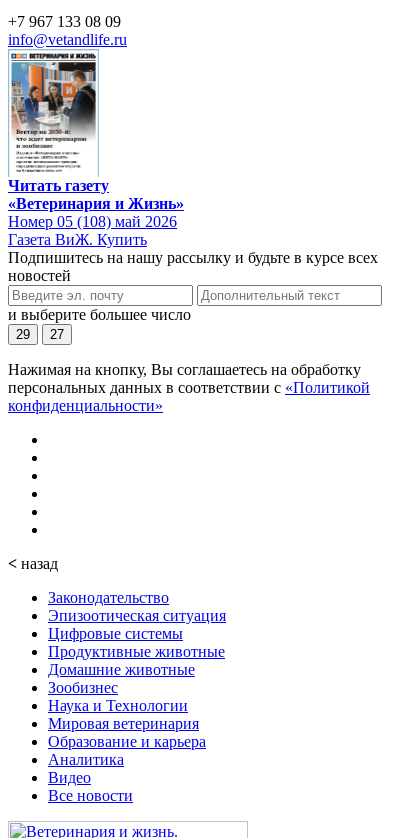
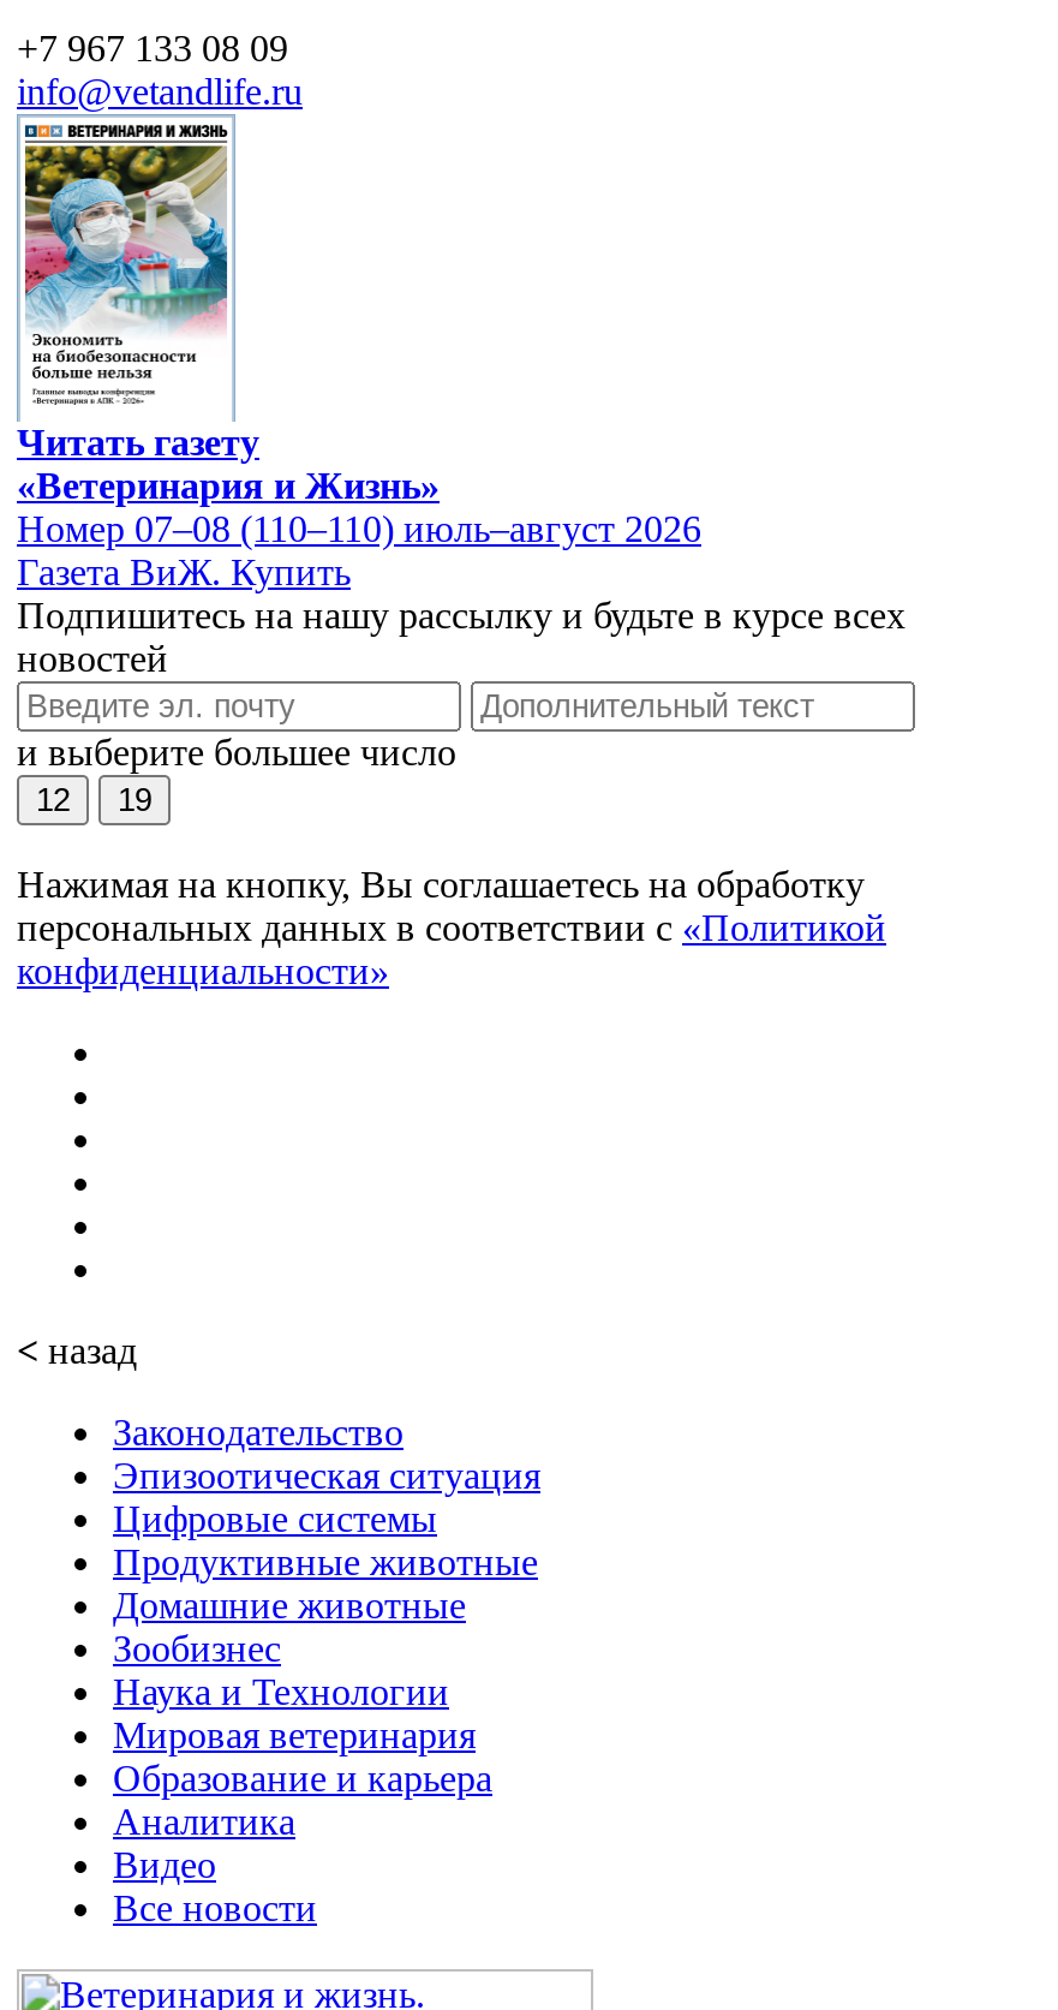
- [image]
+ [image]

- Номер 05 (108) май 2026
+ Номер 07–08 (110–110) июль–август 2026

- 29
+ 12

- 27
+ 19
